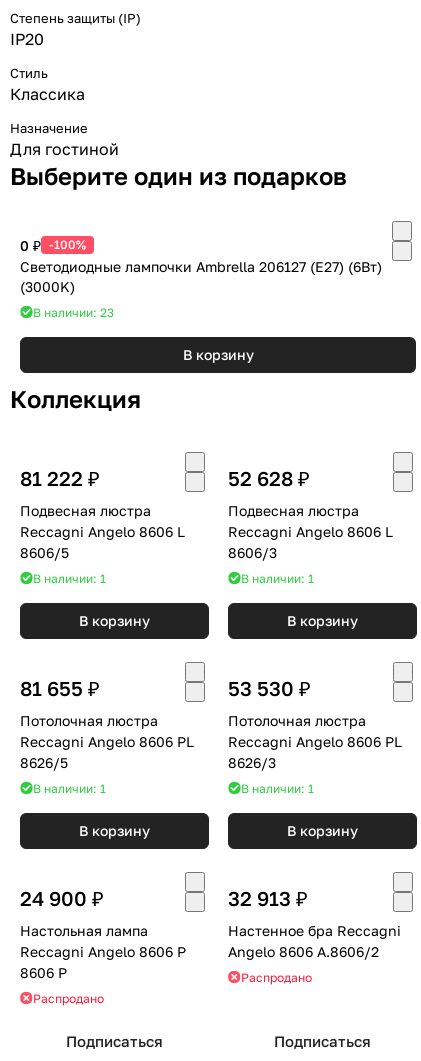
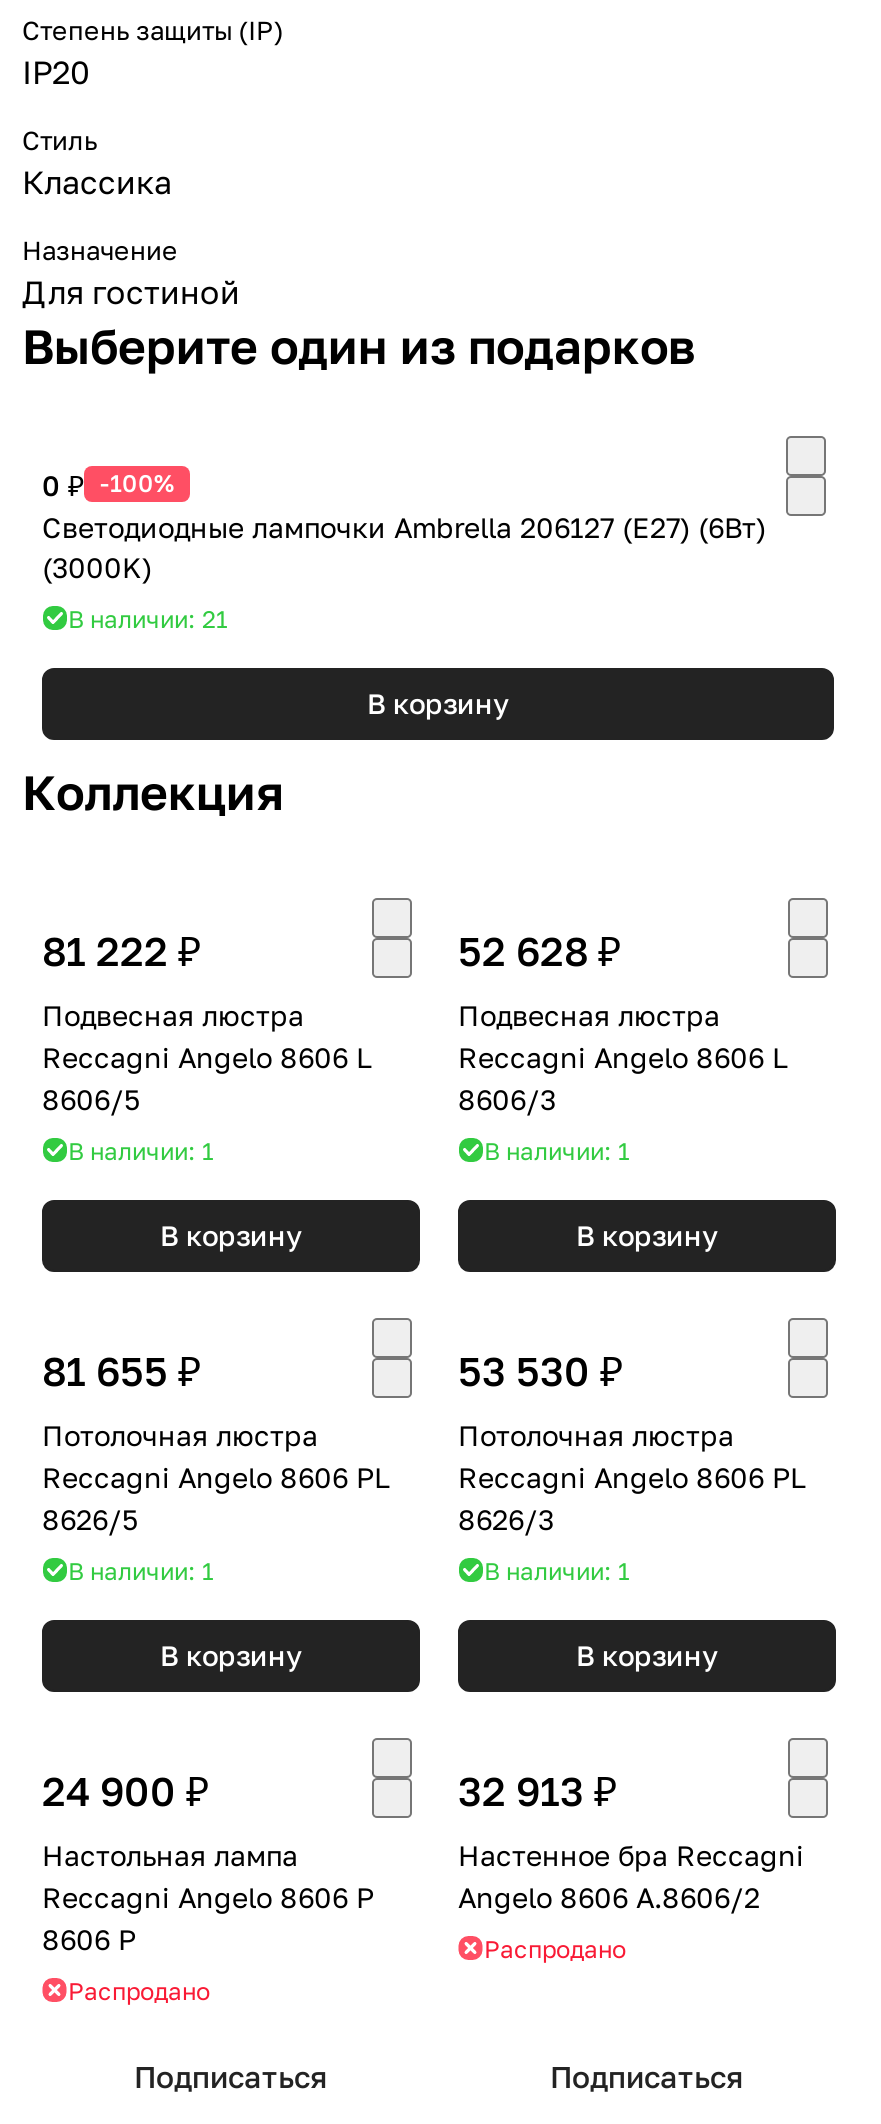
- В наличии: 23
+ В наличии: 21
